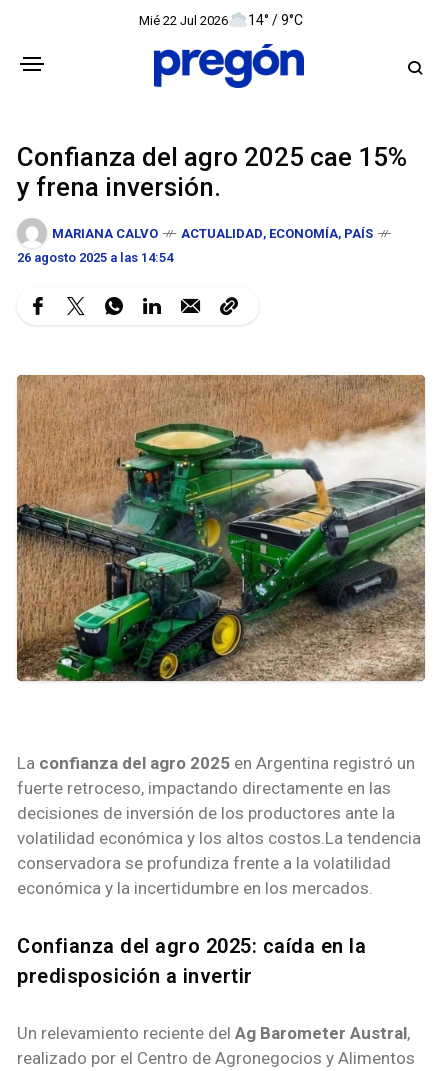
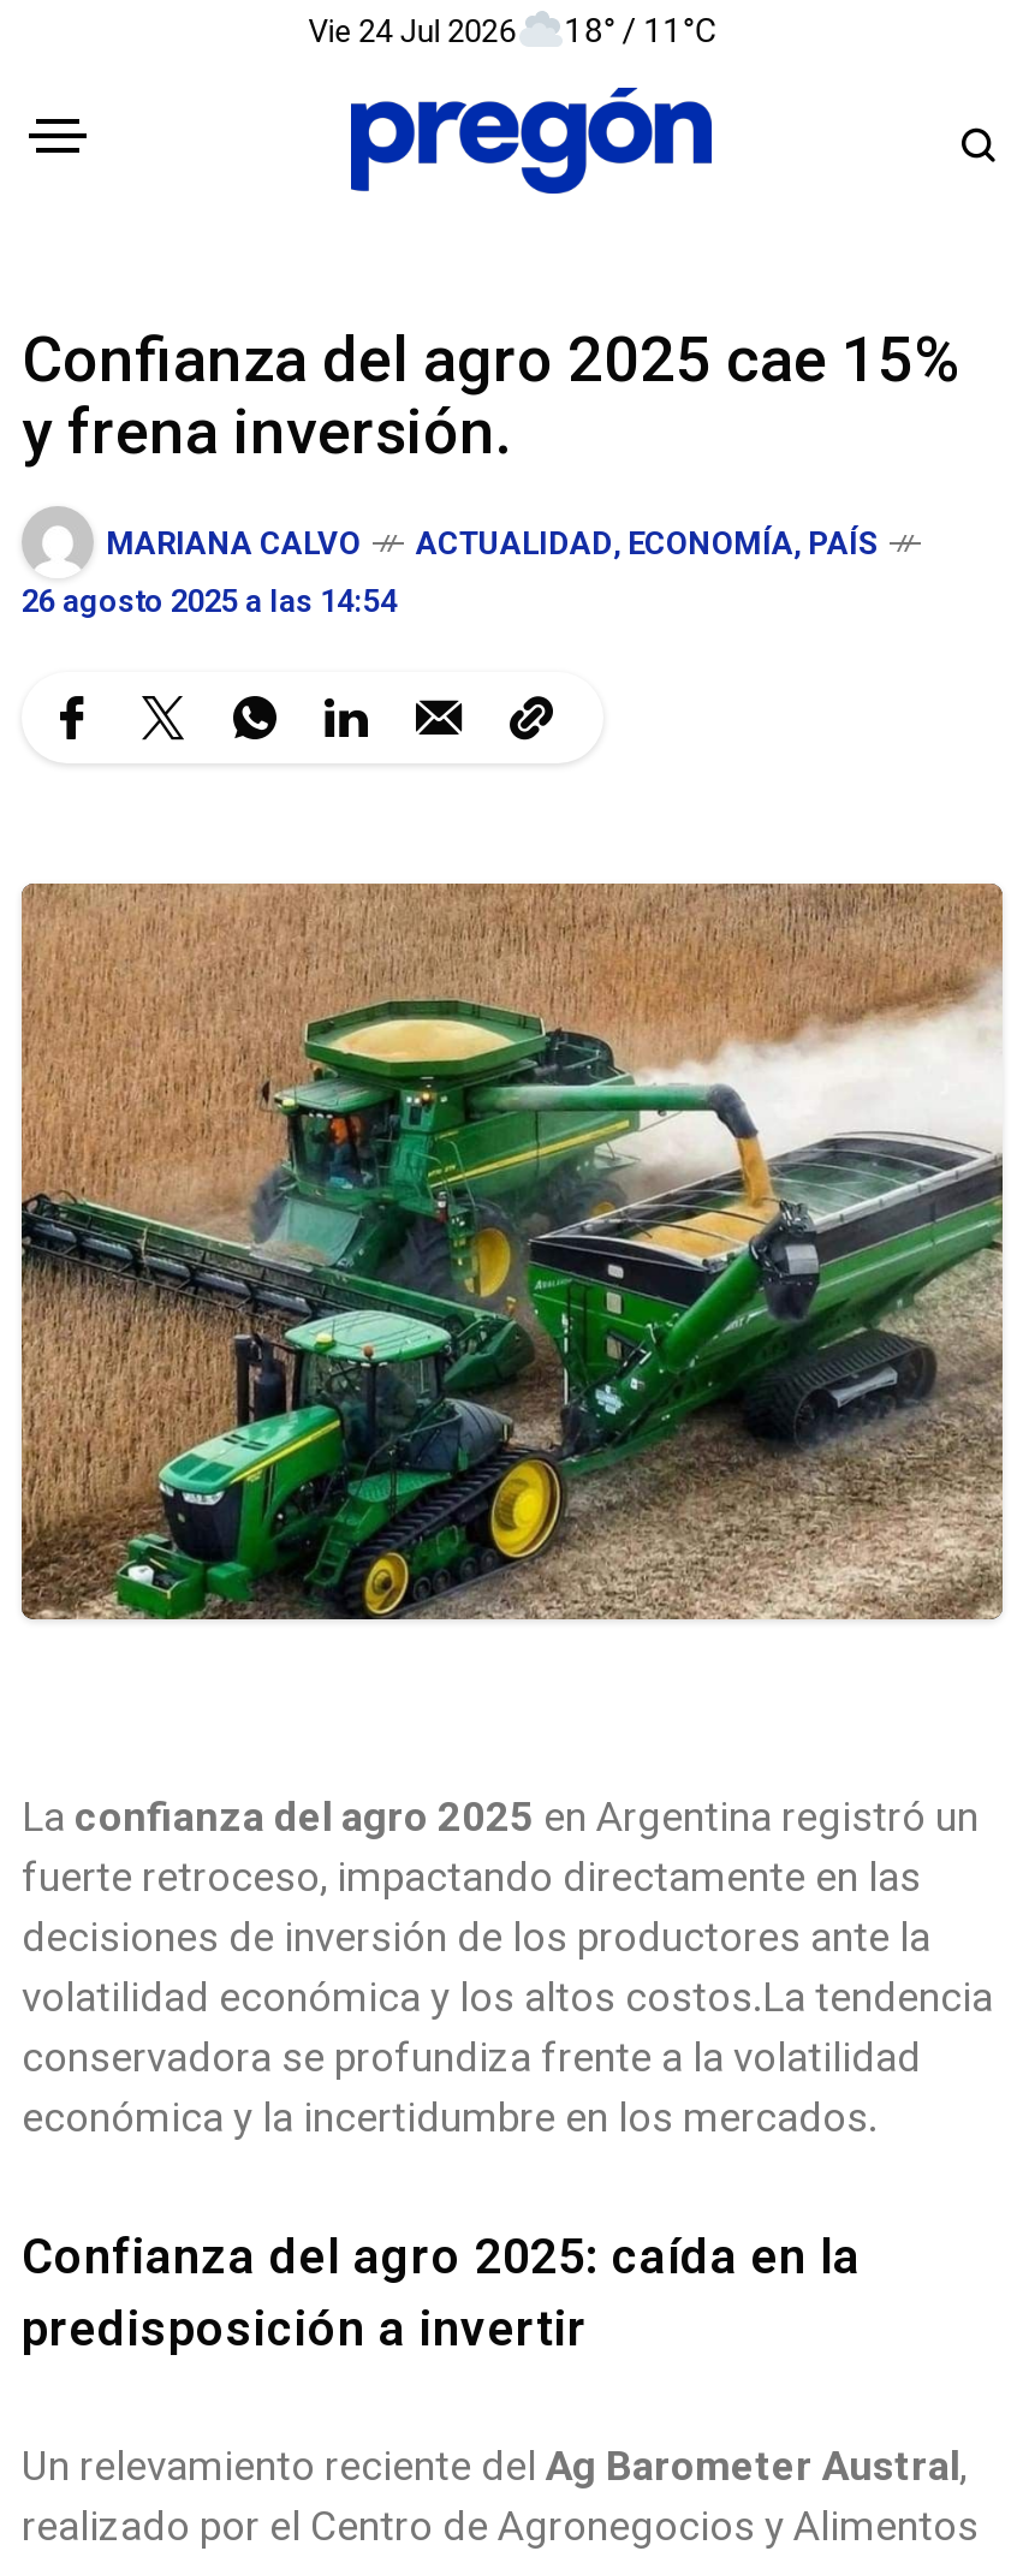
- Mié 22 Jul 2026
- 14° / 9°C
+ Vie 24 Jul 2026
+ 18° / 11°C
